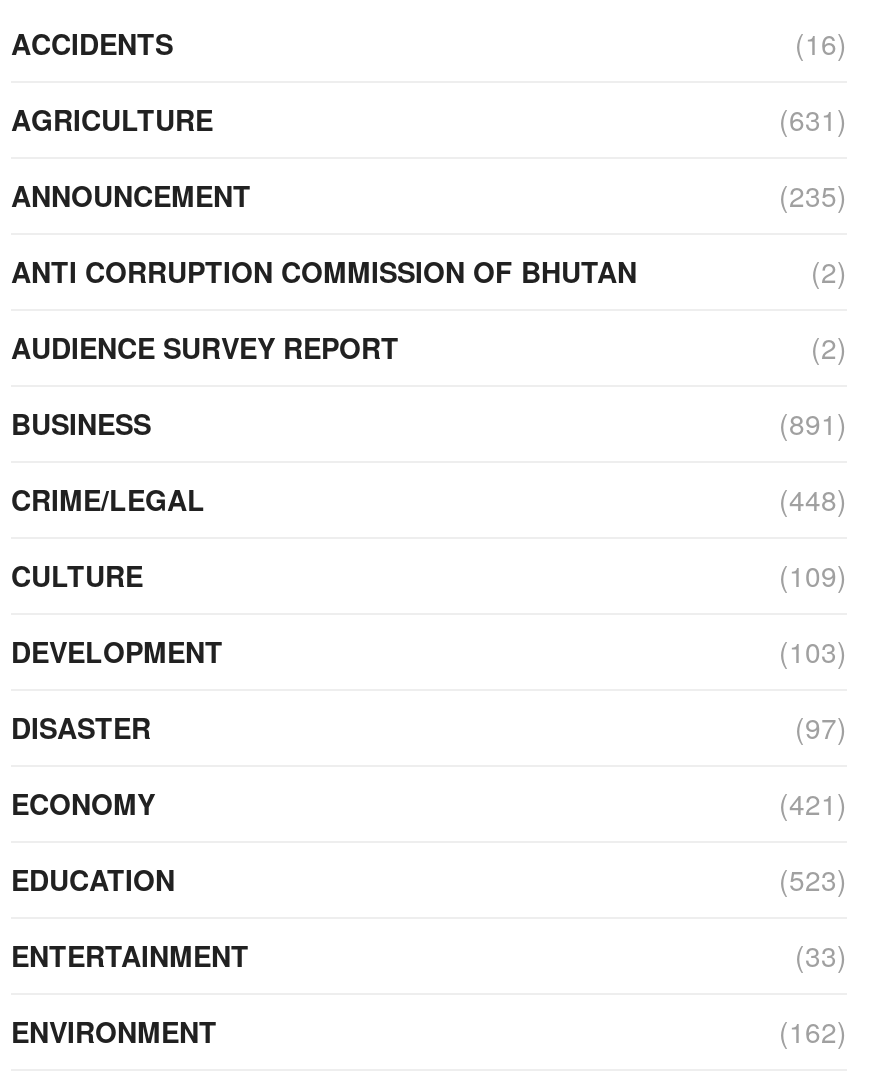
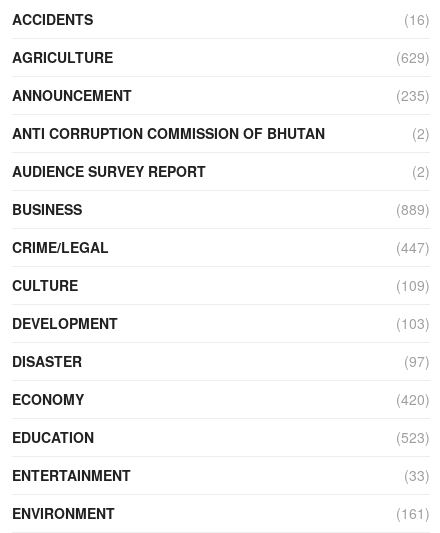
- (631)
+ (629)

- (891)
+ (889)

- (448)
+ (447)

- (421)
+ (420)

- (162)
+ (161)
